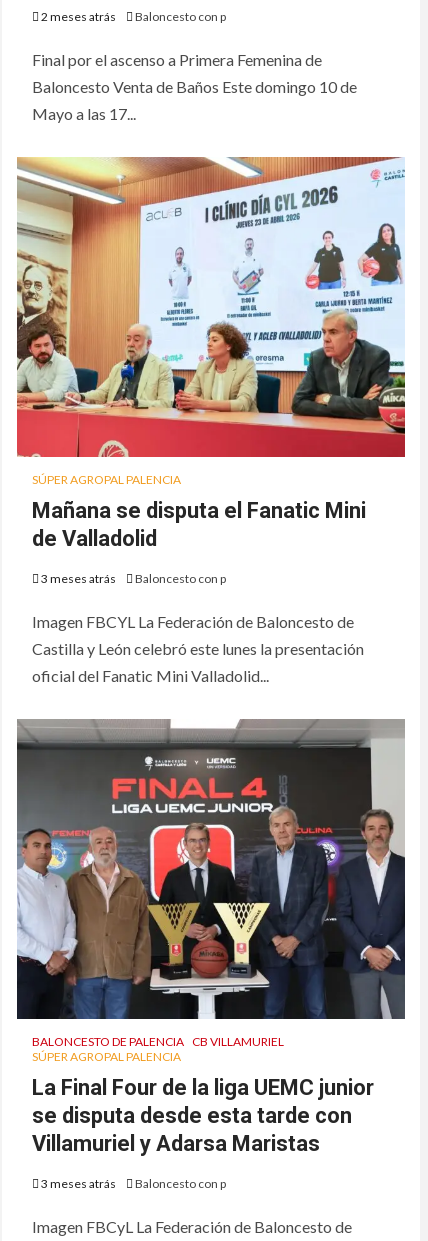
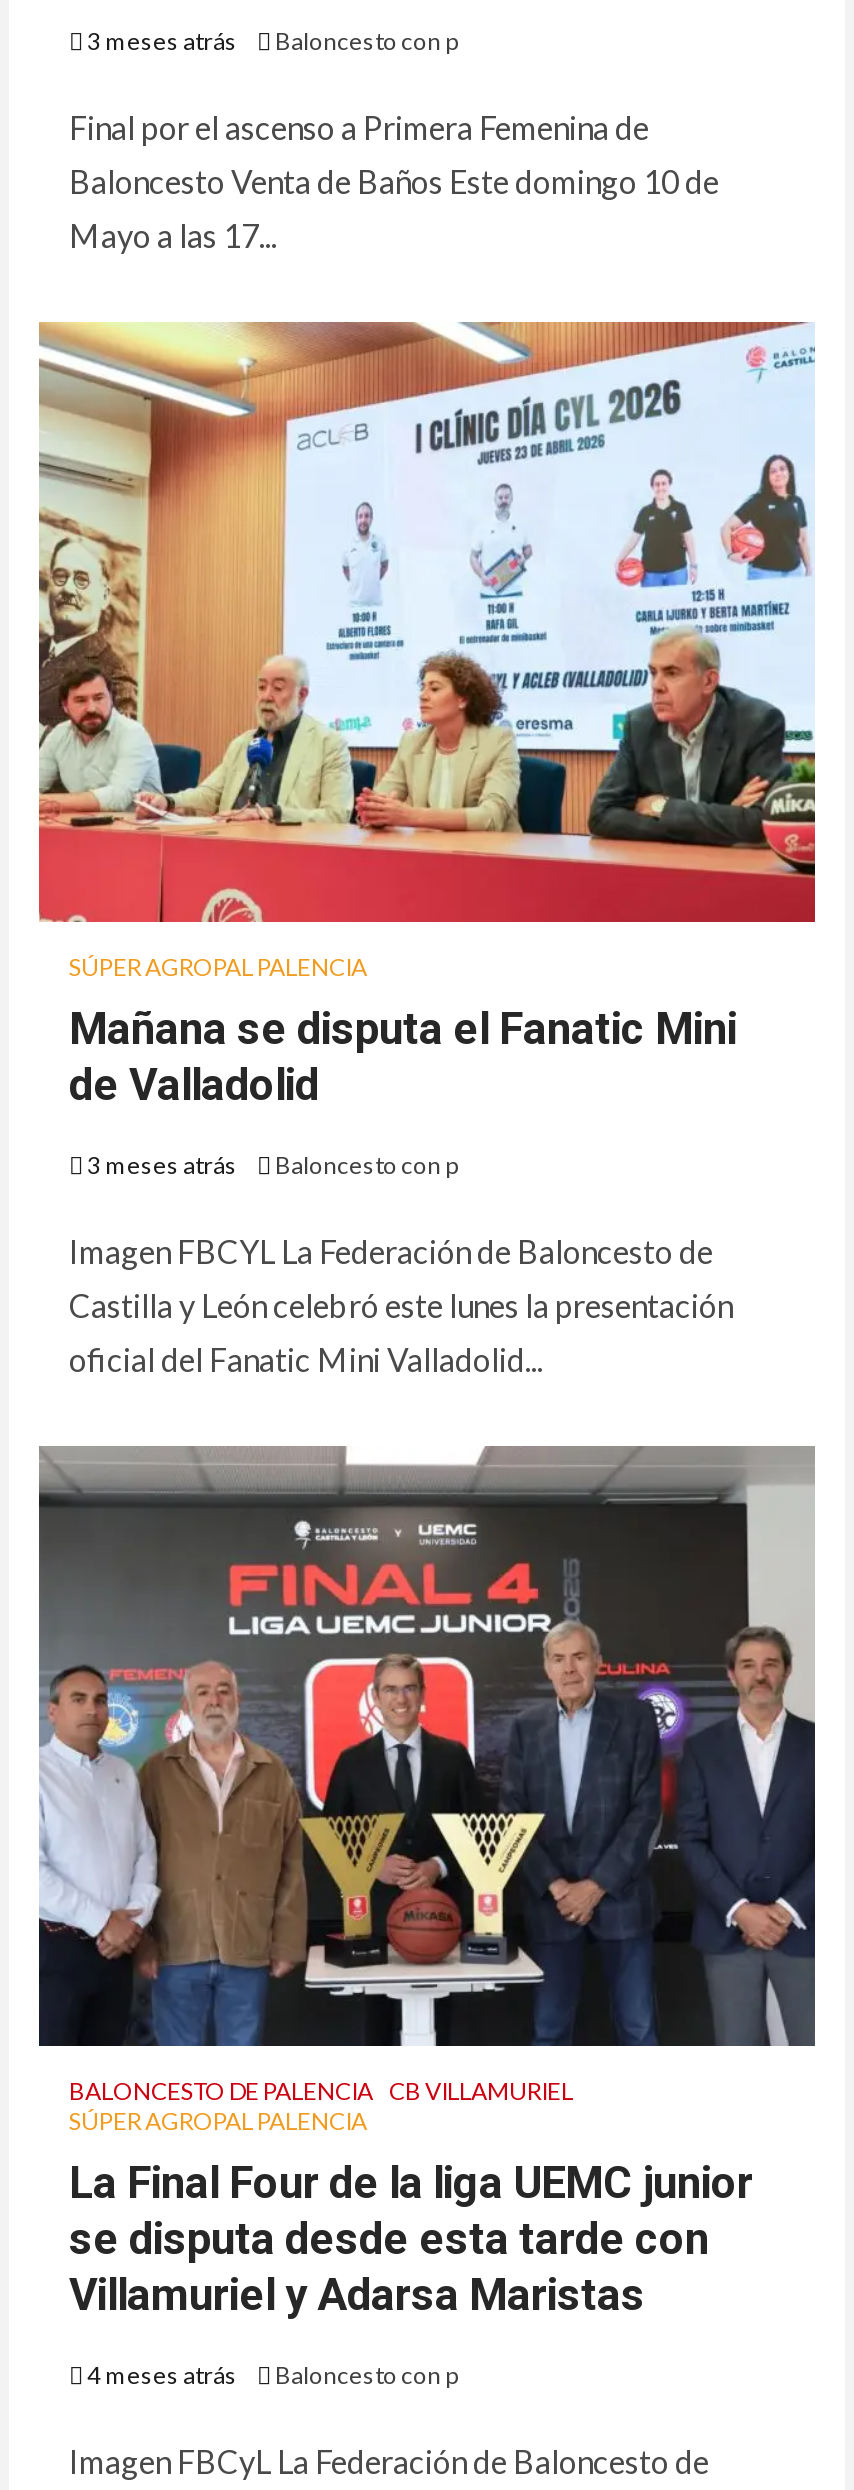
- 2 meses atrás Baloncesto con p
+ 3 meses atrás Baloncesto con p

- 3 meses atrás Baloncesto con p
+ 4 meses atrás Baloncesto con p
